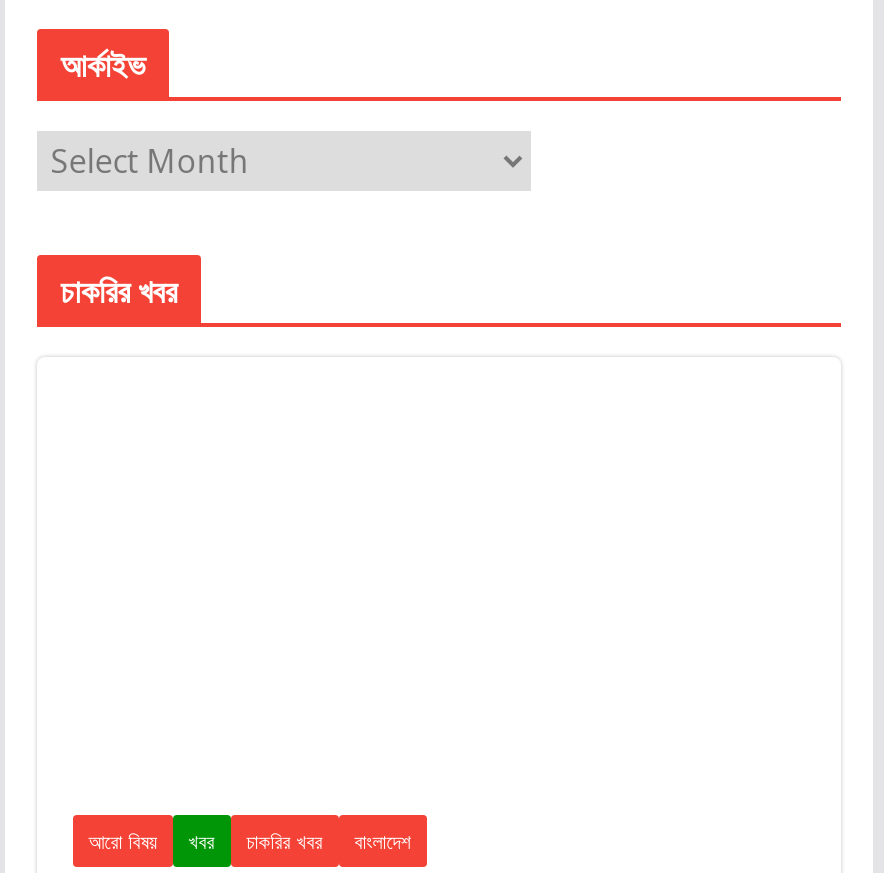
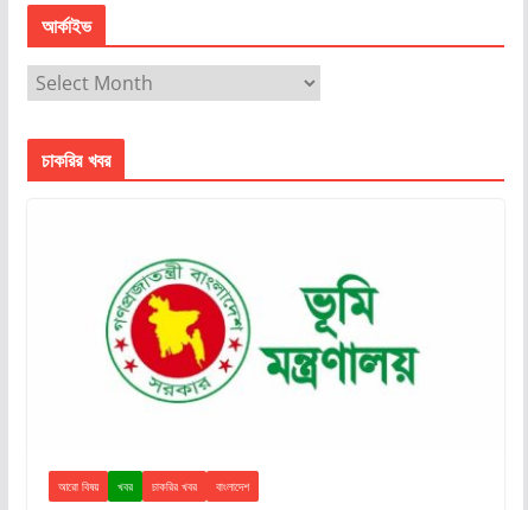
+ [image]
